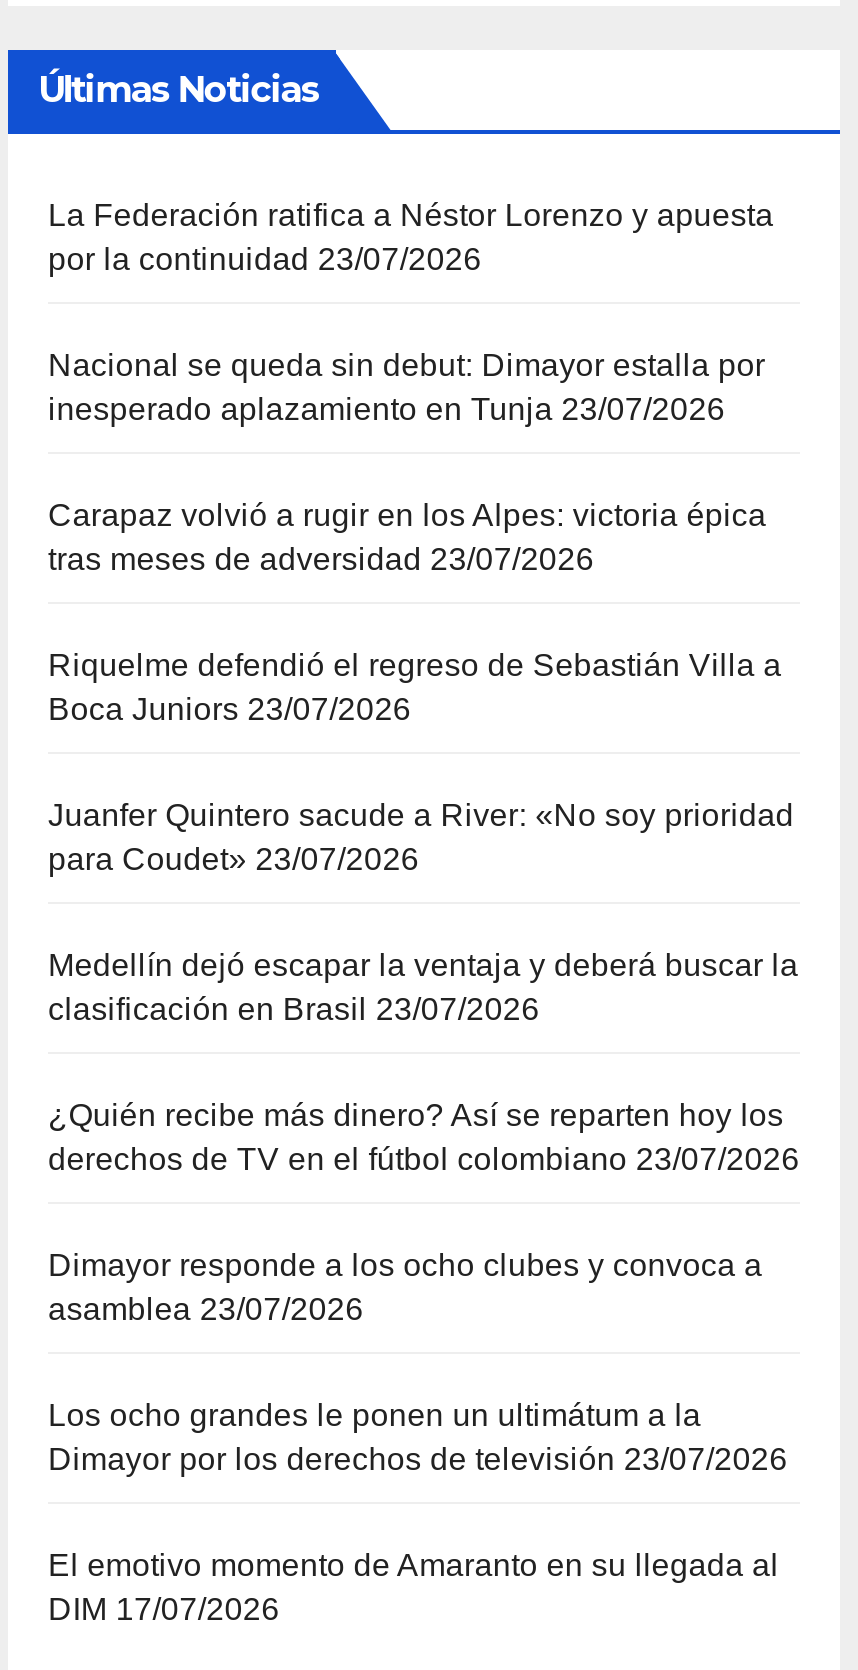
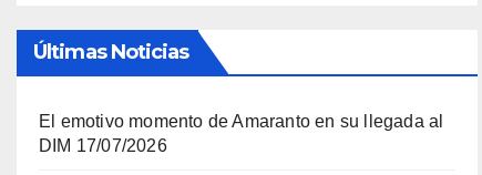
- La Federación ratifica a Néstor Lorenzo y apuesta
- por la continuidad 23/07/2026
- Nacional se queda sin debut: Dimayor estalla por
- inesperado aplazamiento en Tunja 23/07/2026
- Carapaz volvió a rugir en los Alpes: victoria épica
- tras meses de adversidad 23/07/2026
- Riquelme defendió el regreso de Sebastián Villa a
- Boca Juniors 23/07/2026
- Juanfer Quintero sacude a River: «No soy prioridad
- para Coudet» 23/07/2026
- Medellín dejó escapar la ventaja y deberá buscar la
- clasificación en Brasil 23/07/2026
- ¿Quién recibe más dinero? Así se reparten hoy los
- derechos de TV en el fútbol colombiano 23/07/2026
- Dimayor responde a los ocho clubes y convoca a
- asamblea 23/07/2026
- Los ocho grandes le ponen un ultimátum a la
- Dimayor por los derechos de televisión 23/07/2026
